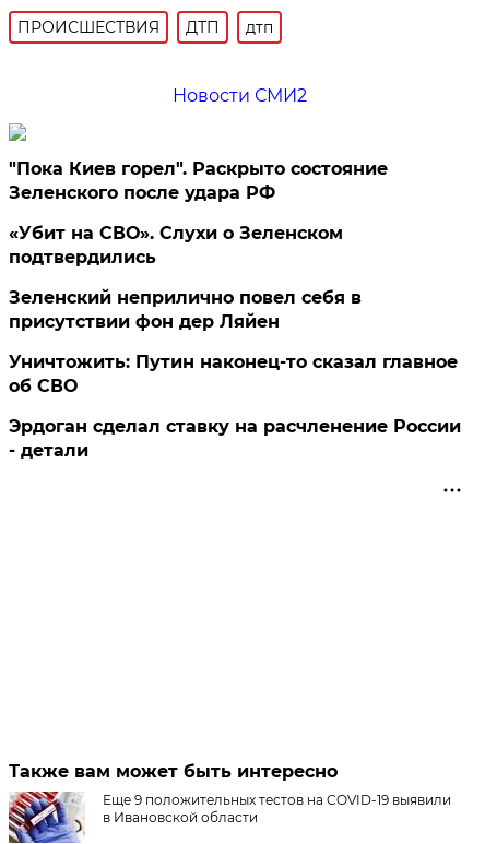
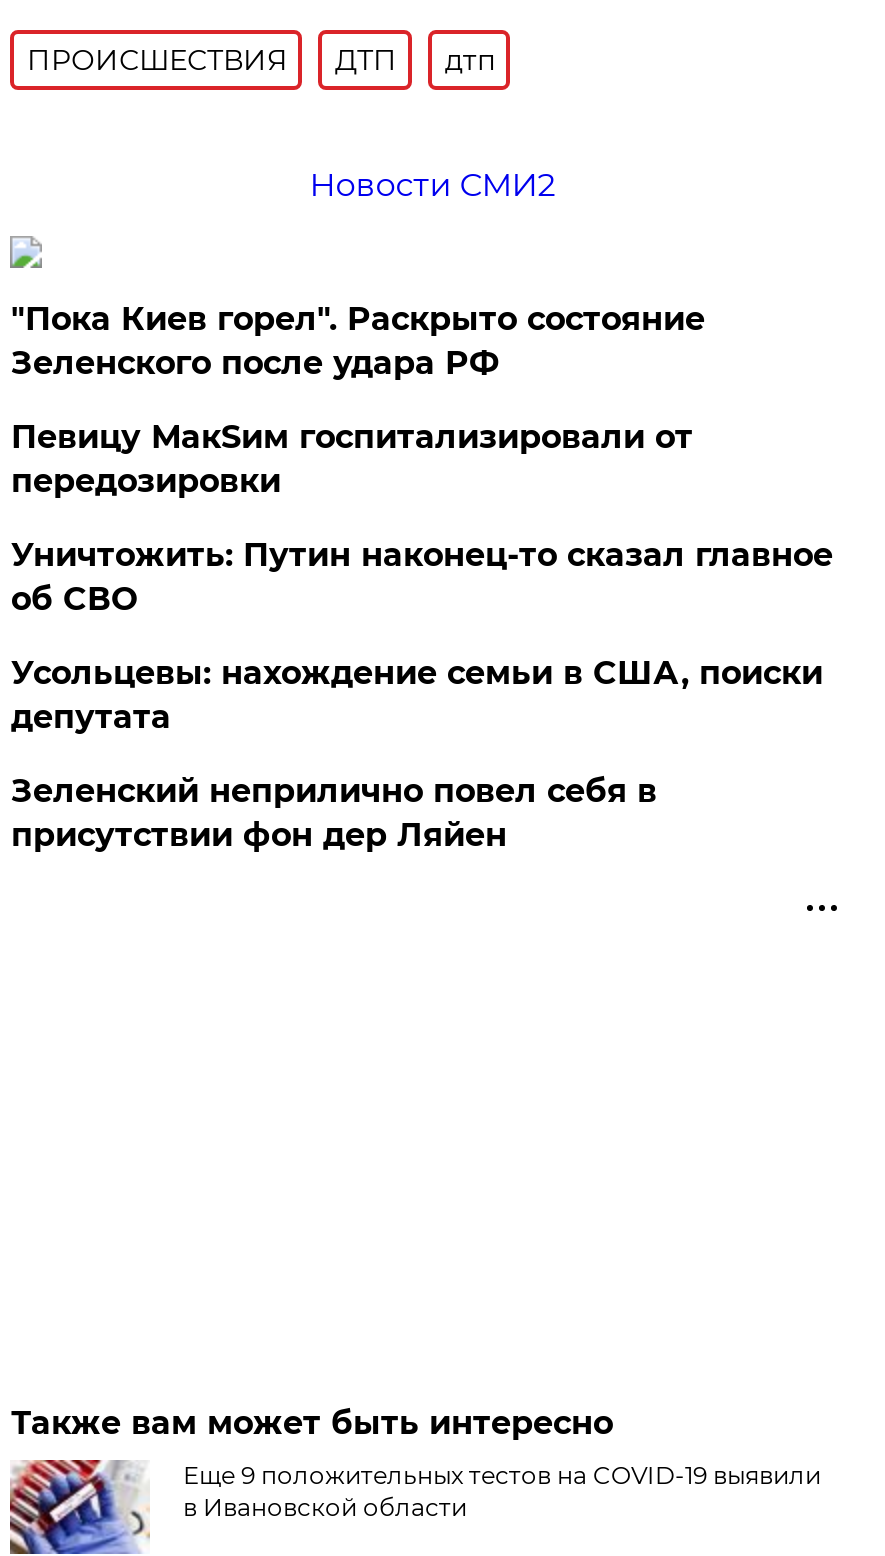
- «Убит на СВО». Слухи о Зеленском
- подтвердились
+ Певицу МакSим госпитализировали от
+ передозировки
+ Усольцевы: нахождение семьи в США, поиски
+ депутата

moved down: Зеленский неприлично повел cебя в | присутствии фон дер Ляйен

moved up: Уничтожить: Путин наконец-то сказал главное | об СВО

- Эрдоган сделал ставку на расчленение России
- - детали
